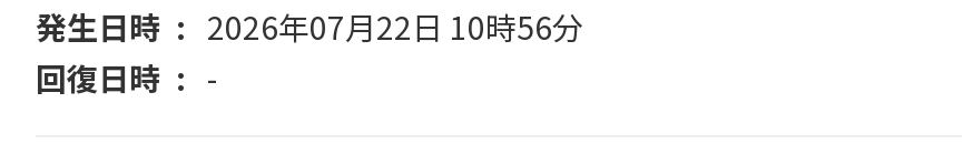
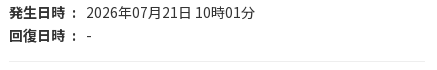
- 発生日時 2026年07月22日 10時56分
+ 発生日時 2026年07月21日 10時01分
